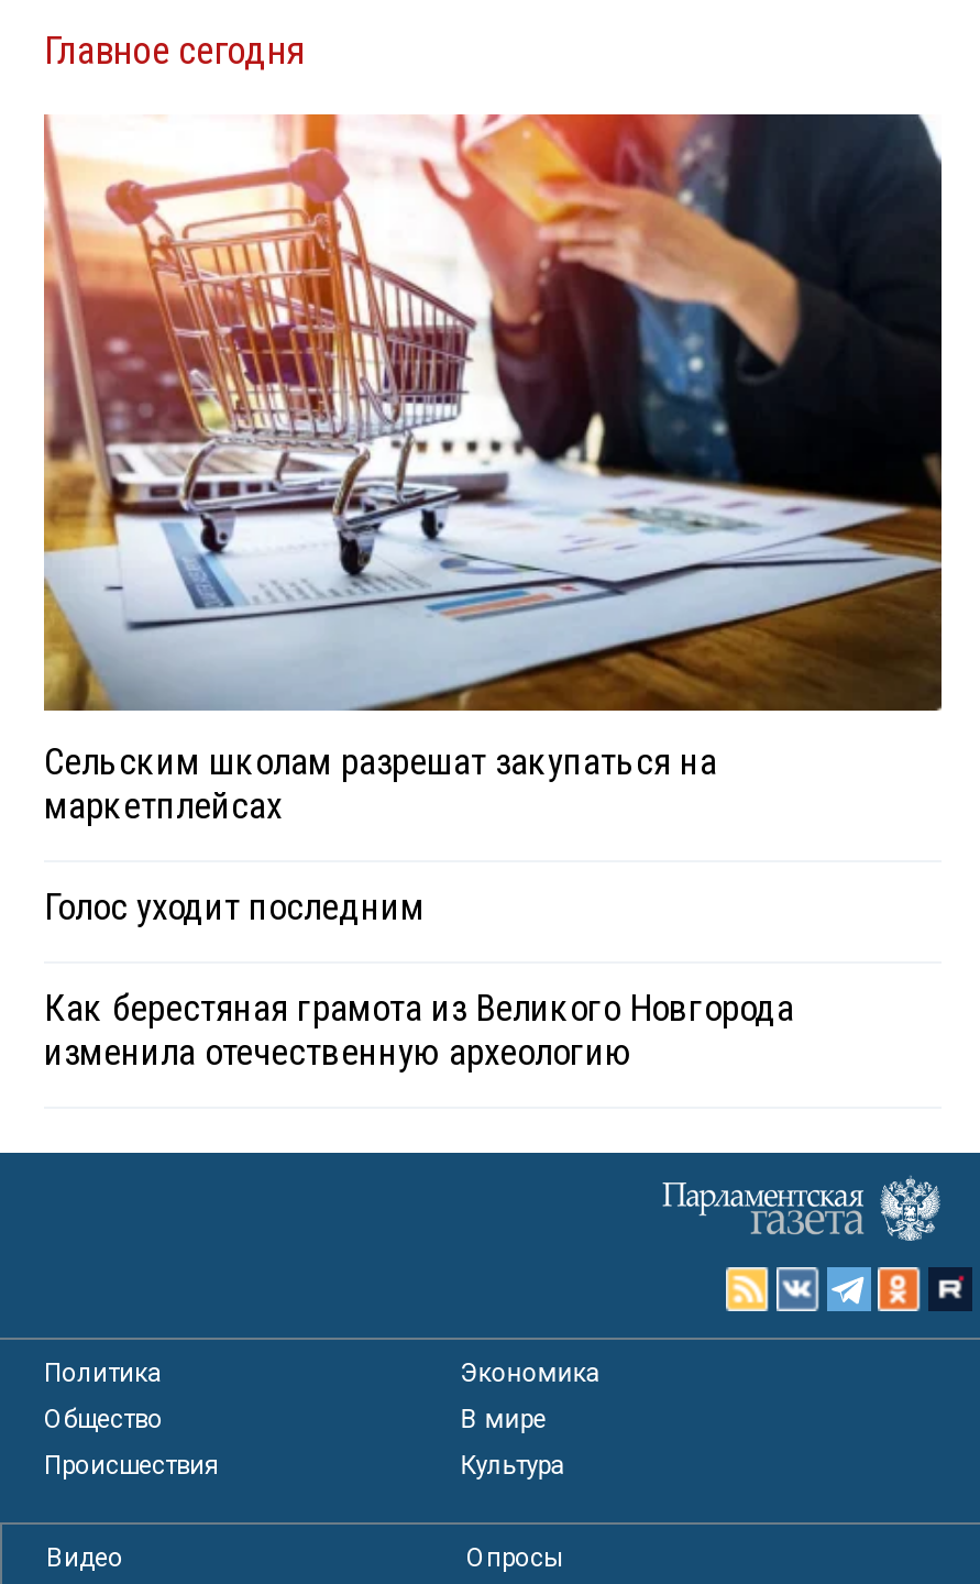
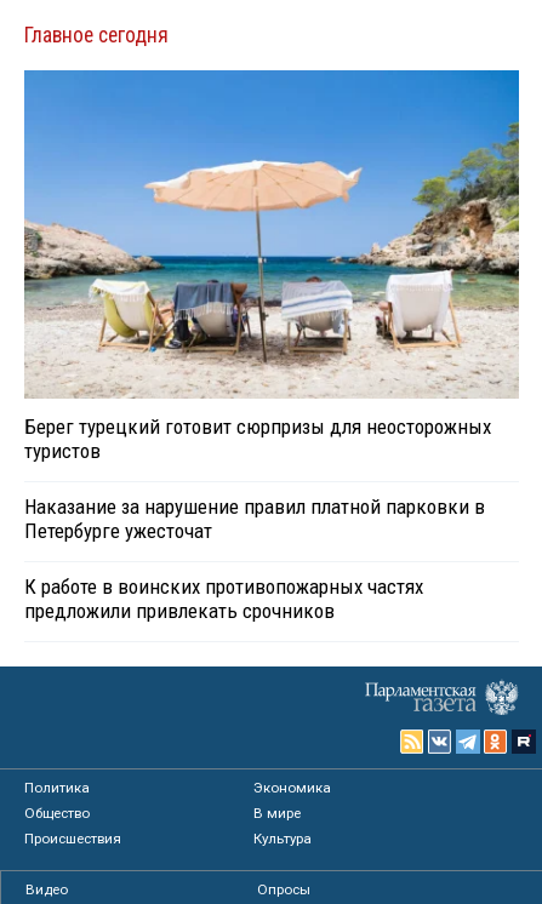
- [image]
- Сельским школам разрешат закупаться на
- маркетплейсах
+ [image]
+ Берег турецкий готовит сюрпризы для неосторожных
+ туристов

- Голос уходит последним
+ Наказание за нарушение правил платной парковки в
+ Петербурге ужесточат

- Как берестяная грамота из Великого Новгорода
- изменила отечественную археологию
+ К работе в воинских противопожарных частях
+ предложили привлекать срочников
